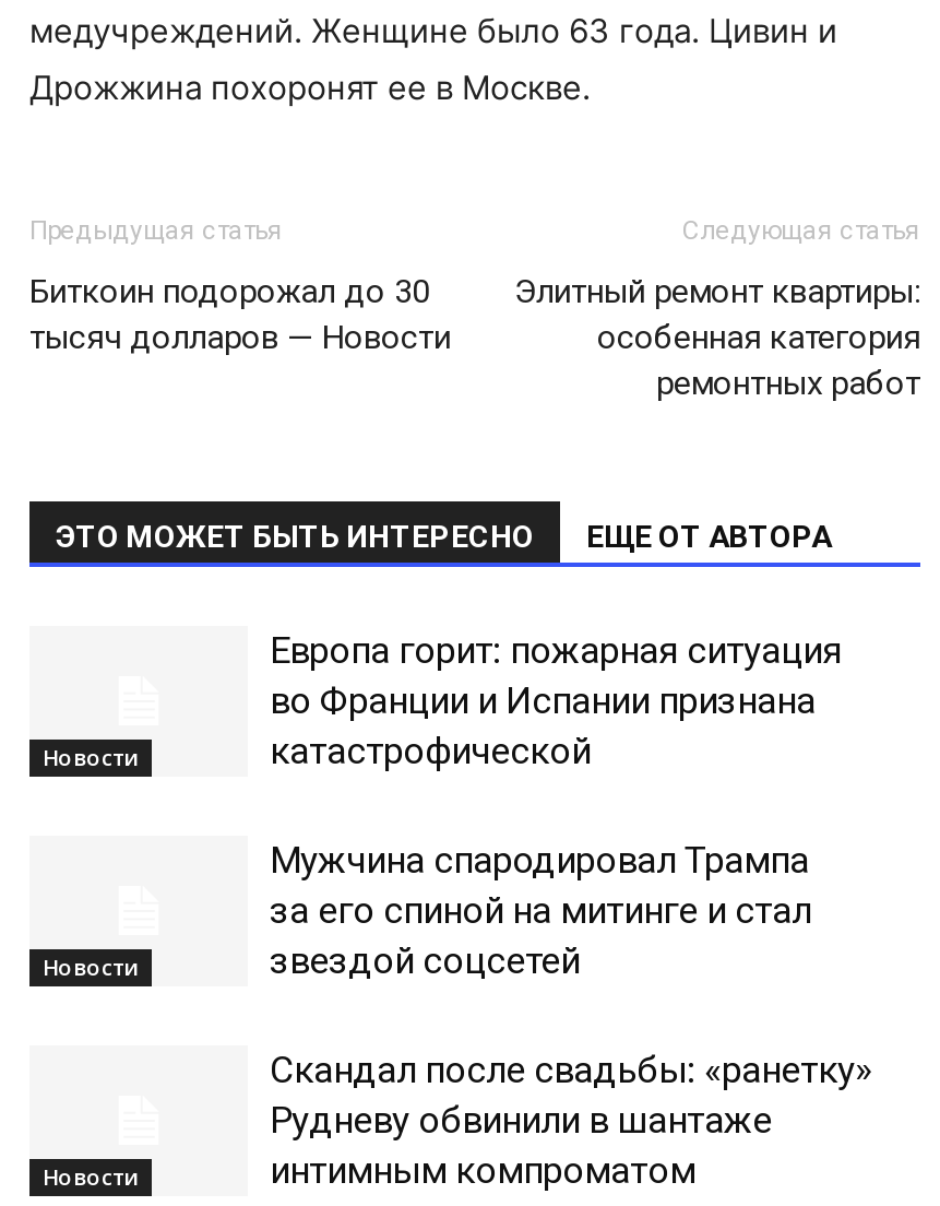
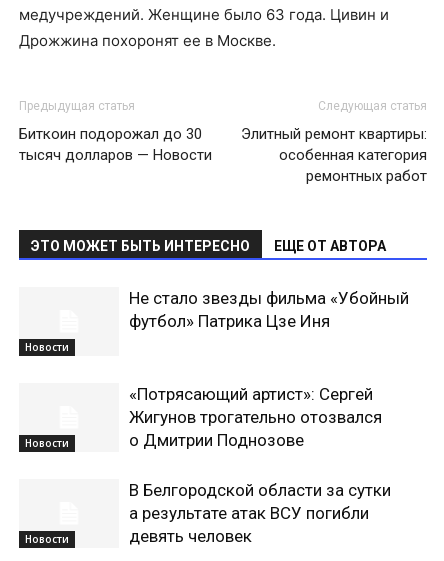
- Европа горит: пожарная ситуация
- во Франции и Испании признана
- катастрофической
+ Не стало звезды фильма «Убойный
+ футбол» Патрика Цзе Иня

- Мужчина спародировал Трампа
- за его спиной на митинге и стал
- звездой соцсетей
+ «Потрясающий артист»: Сергей
+ Жигунов трогательно отозвался
+ о Дмитрии Поднозове

- Скандал после свадьбы: «ранетку»
- Рудневу обвинили в шантаже
- интимным компроматом
+ В Белгородской области за сутки
+ а результате атак ВСУ погибли
+ девять человек
